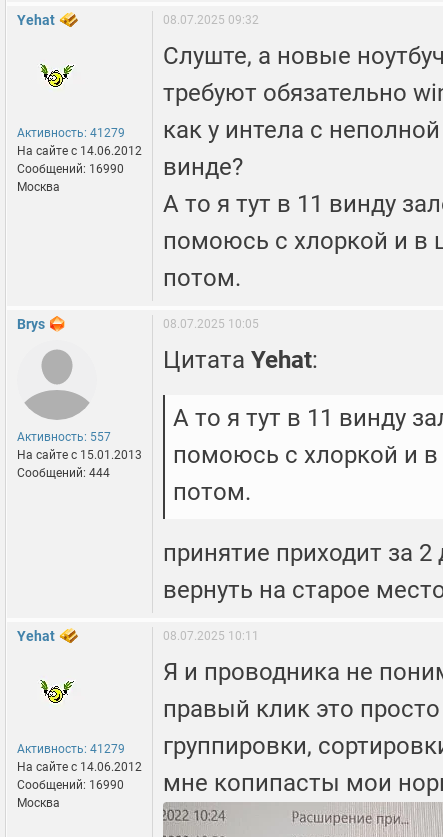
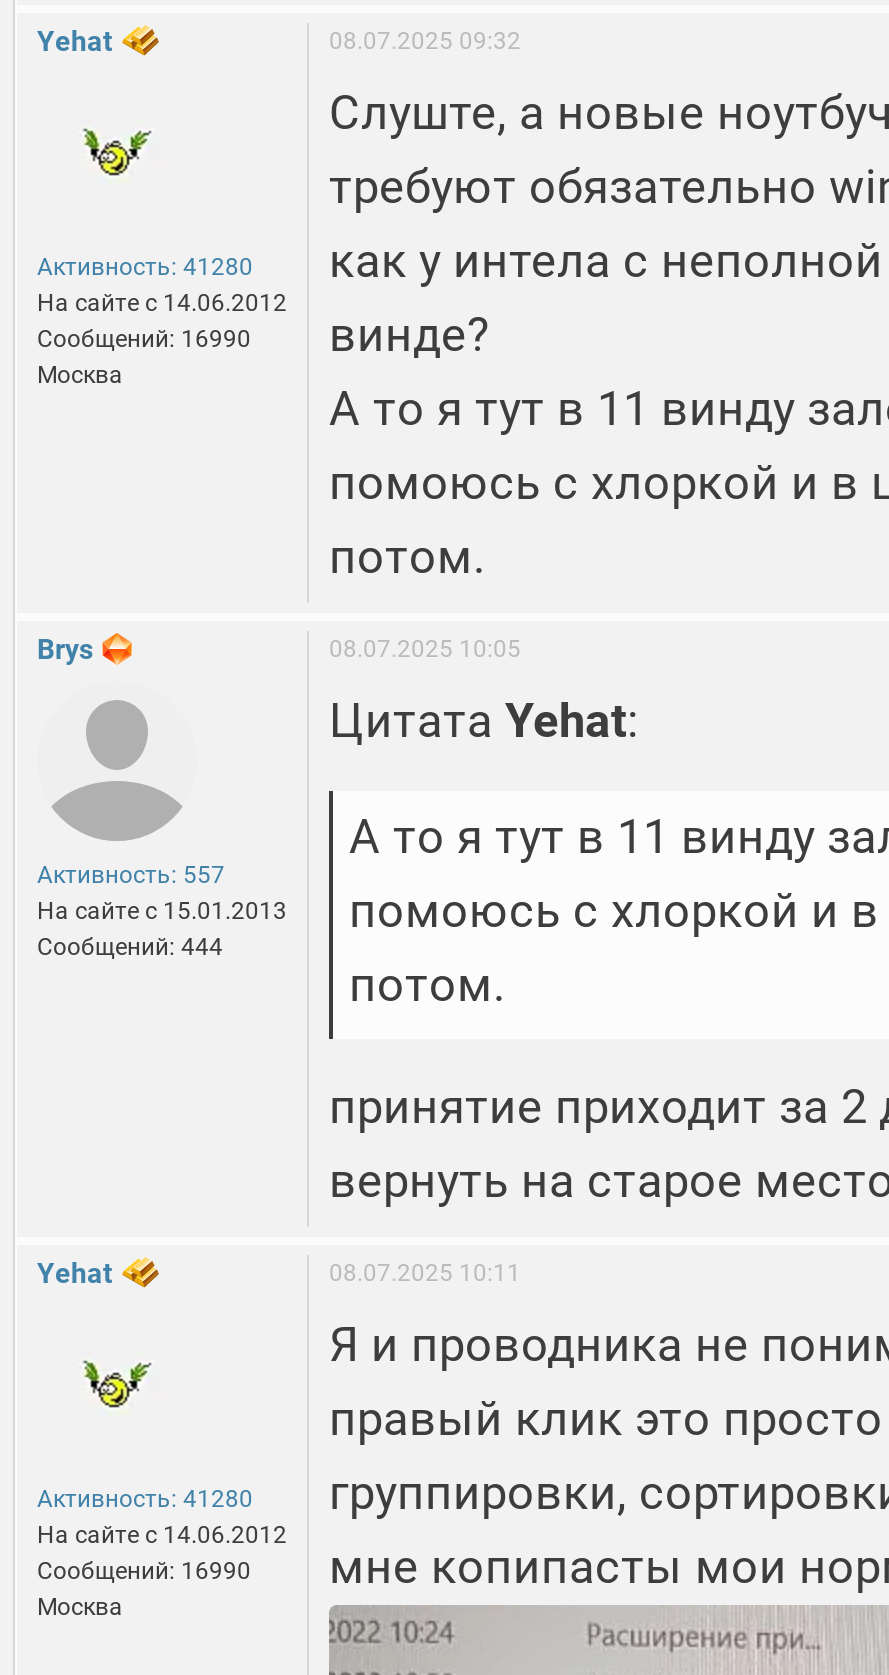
- Активность: 41279
+ Активность: 41280

- Активность: 41279
+ Активность: 41280
